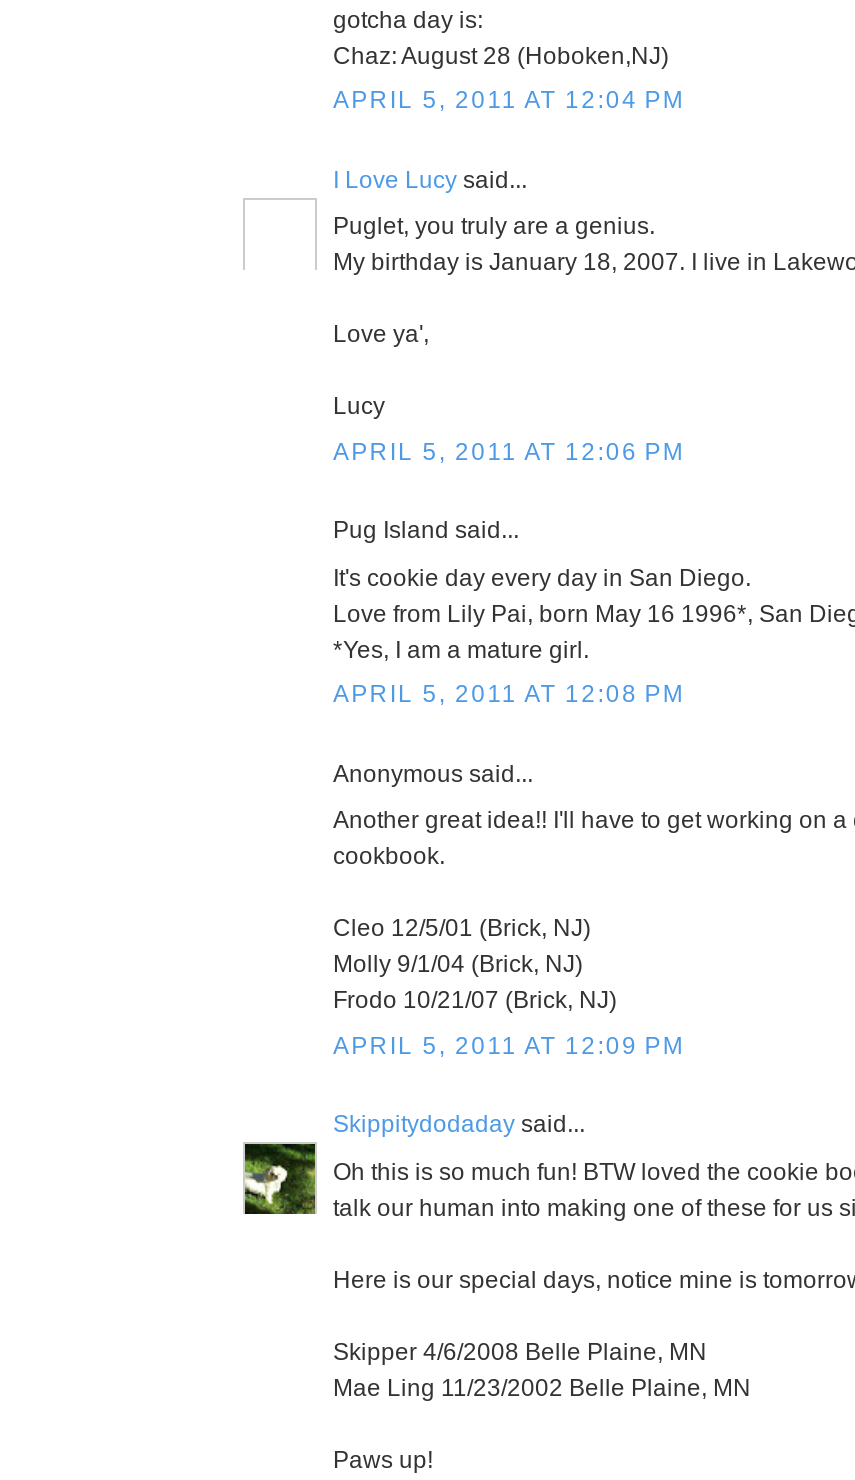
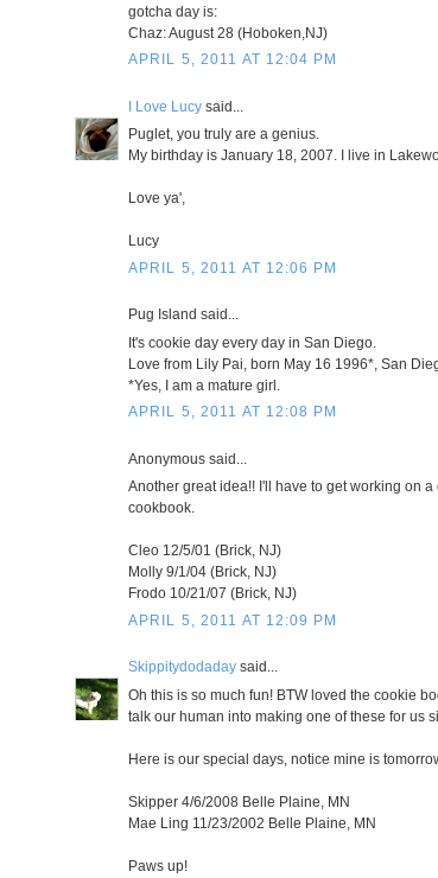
+ [image]
